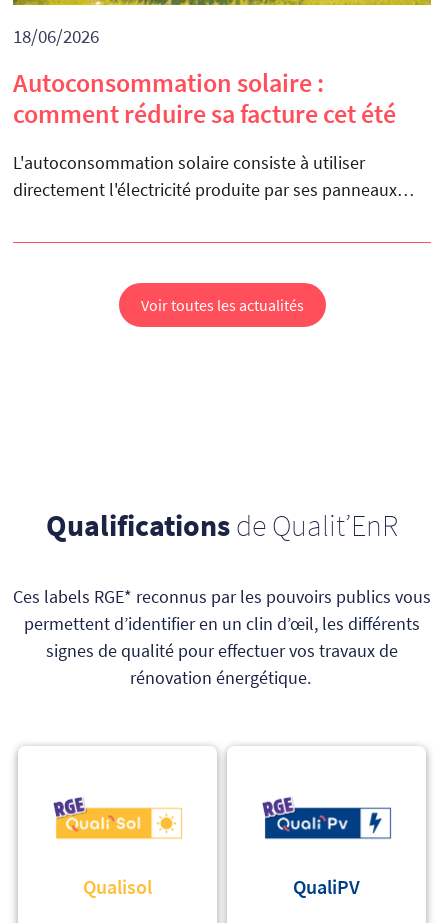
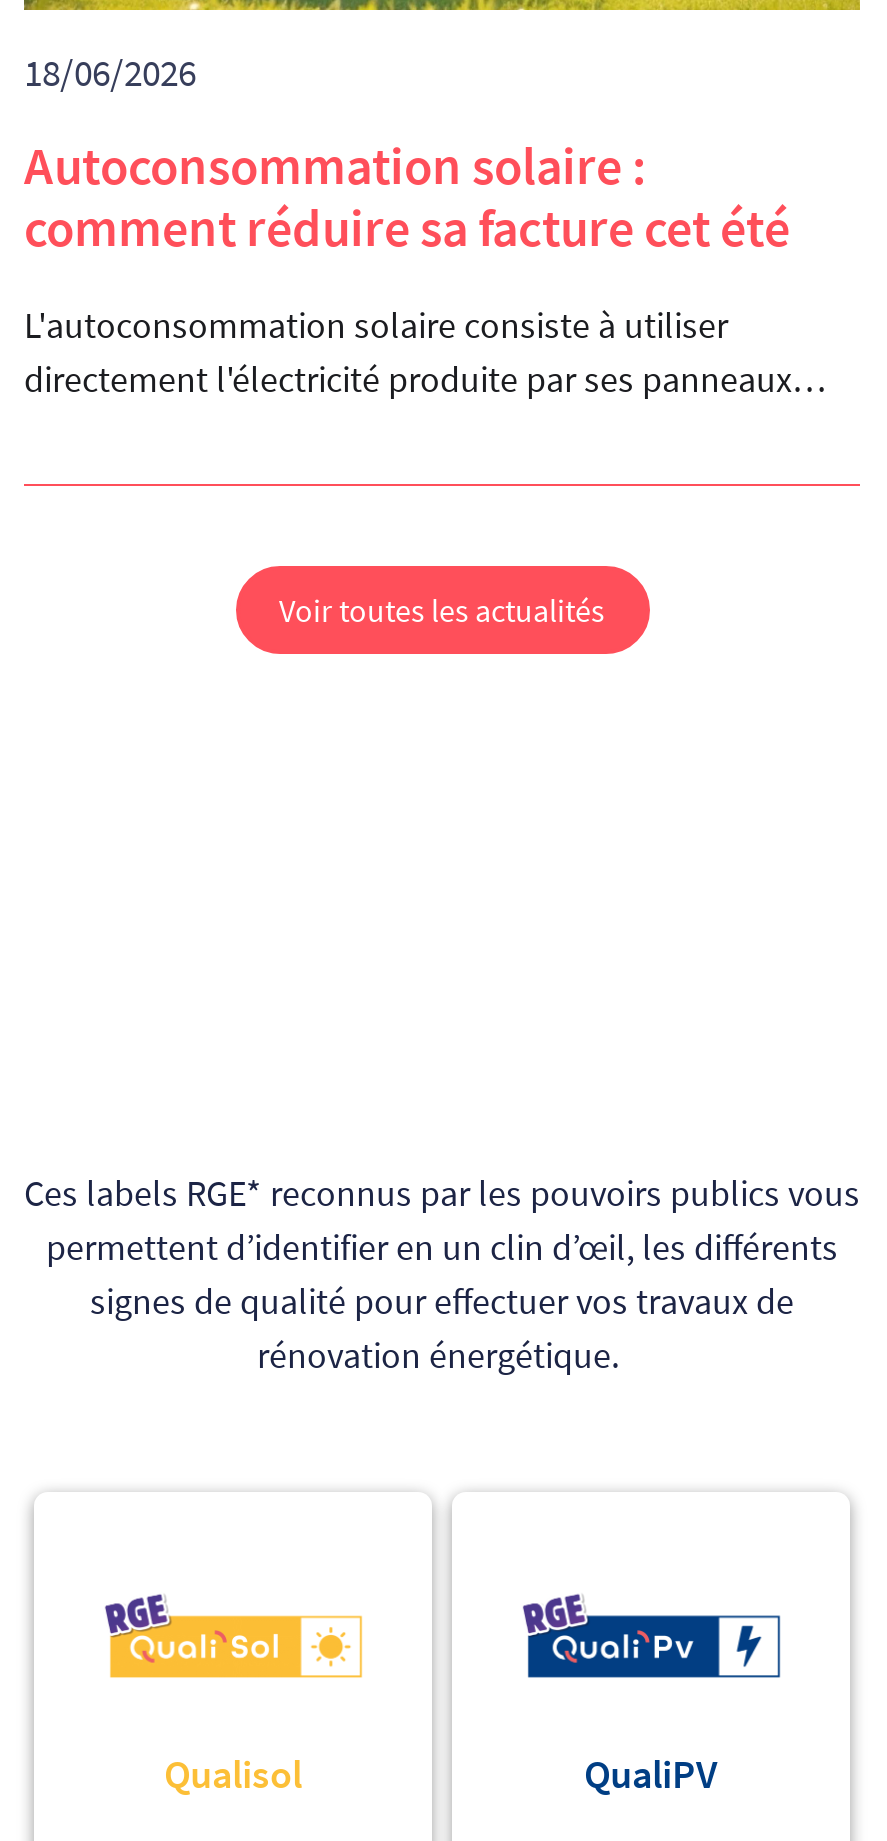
- Qualifications de Qualit’EnR
